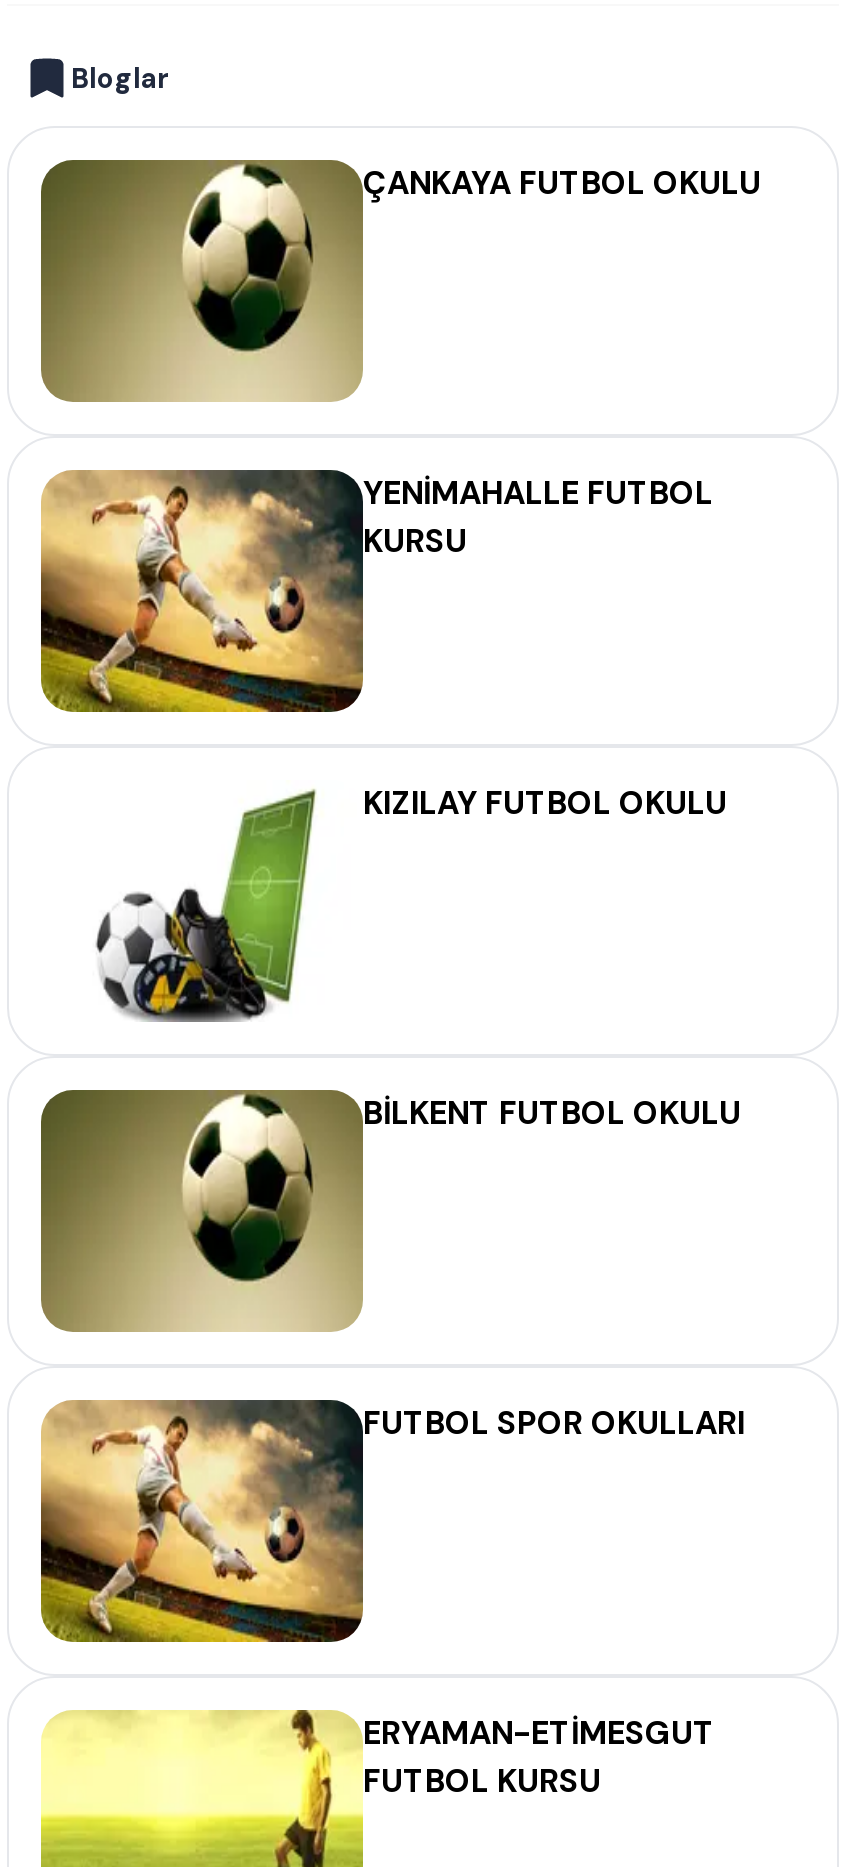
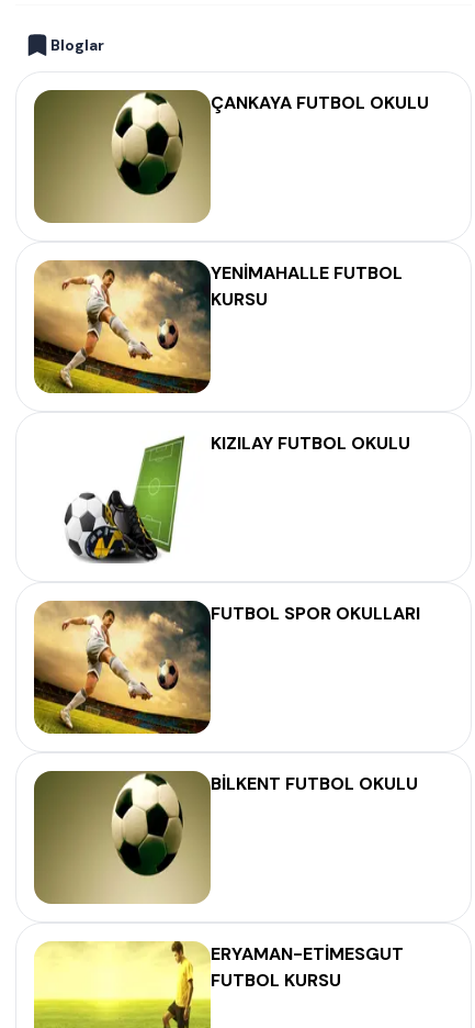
moved down: [image] | BİLKENT FUTBOL OKULU

moved up: [image] | FUTBOL SPOR OKULLARI
